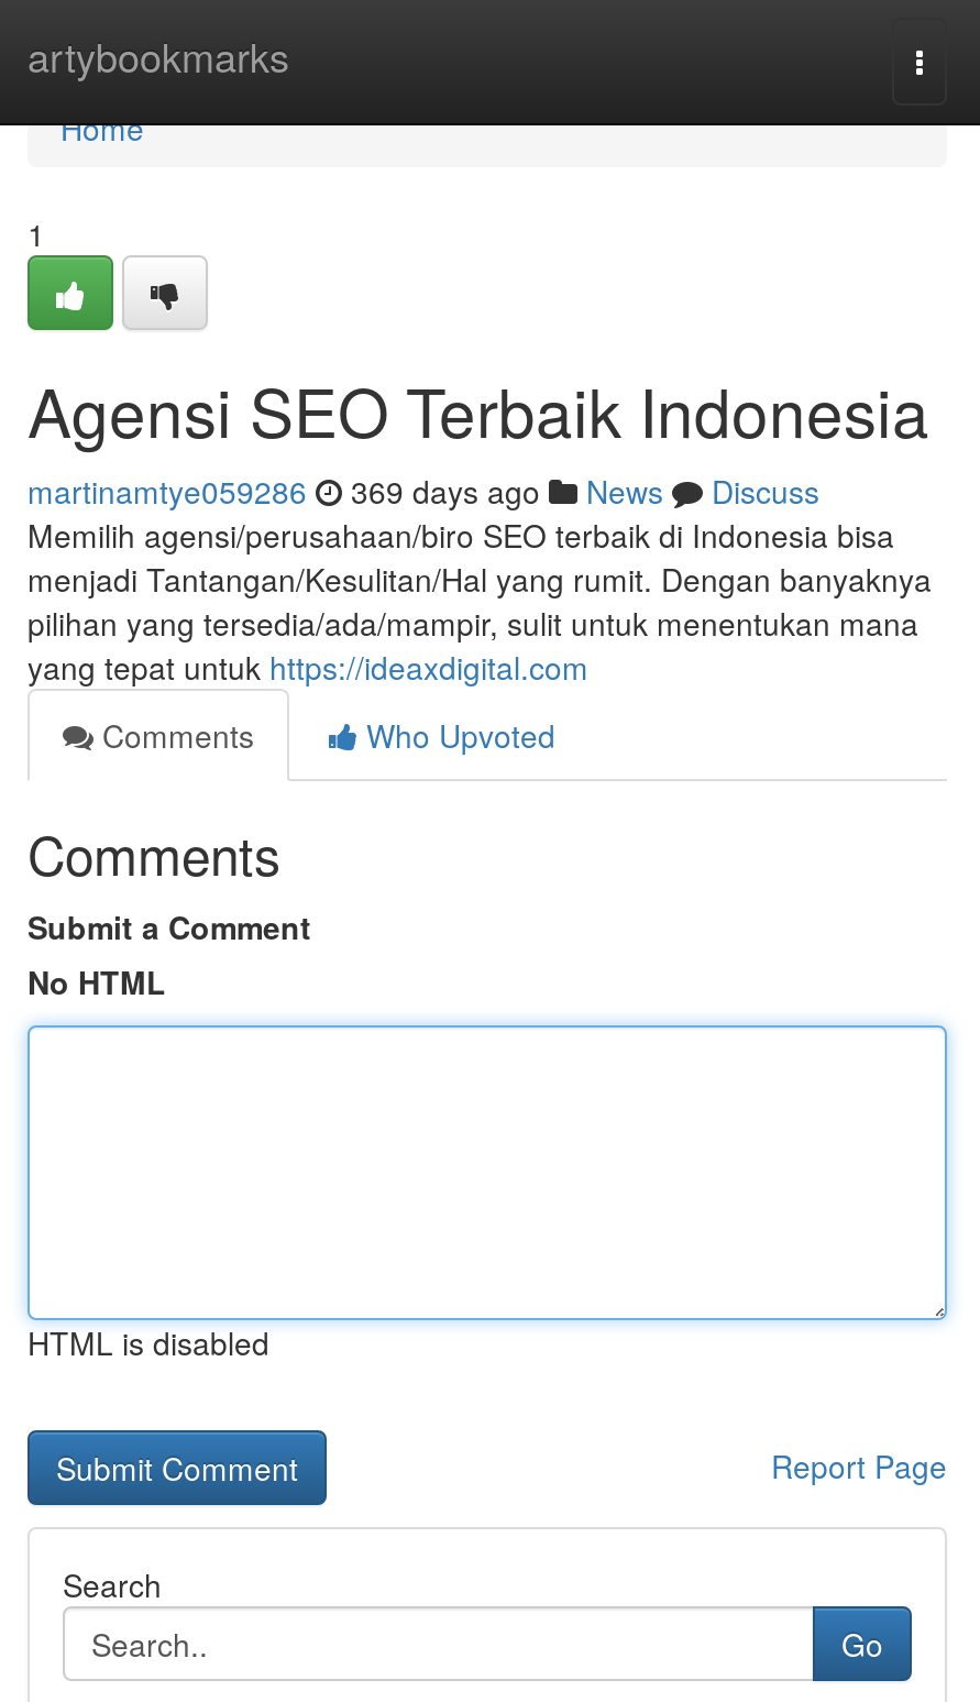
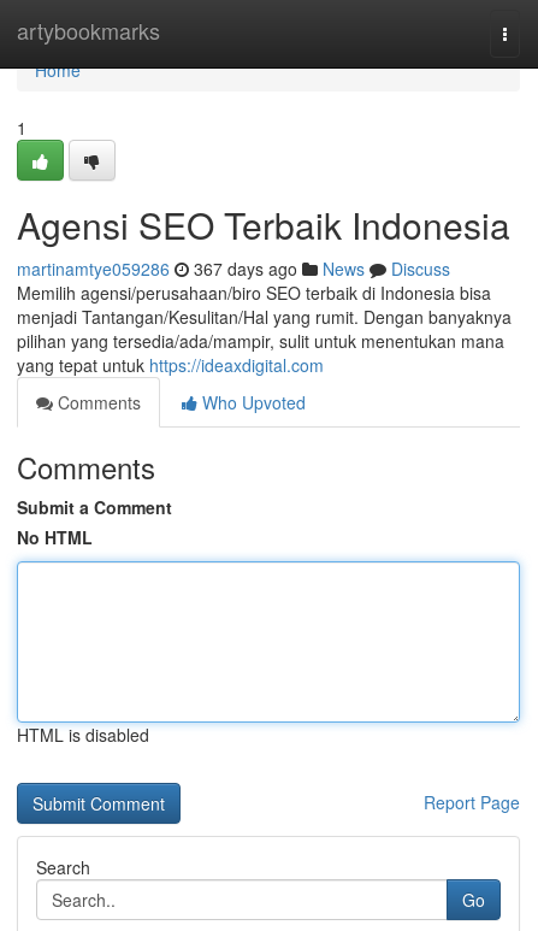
- martinamtye059286 369 days ago News Discuss
+ martinamtye059286 367 days ago News Discuss
